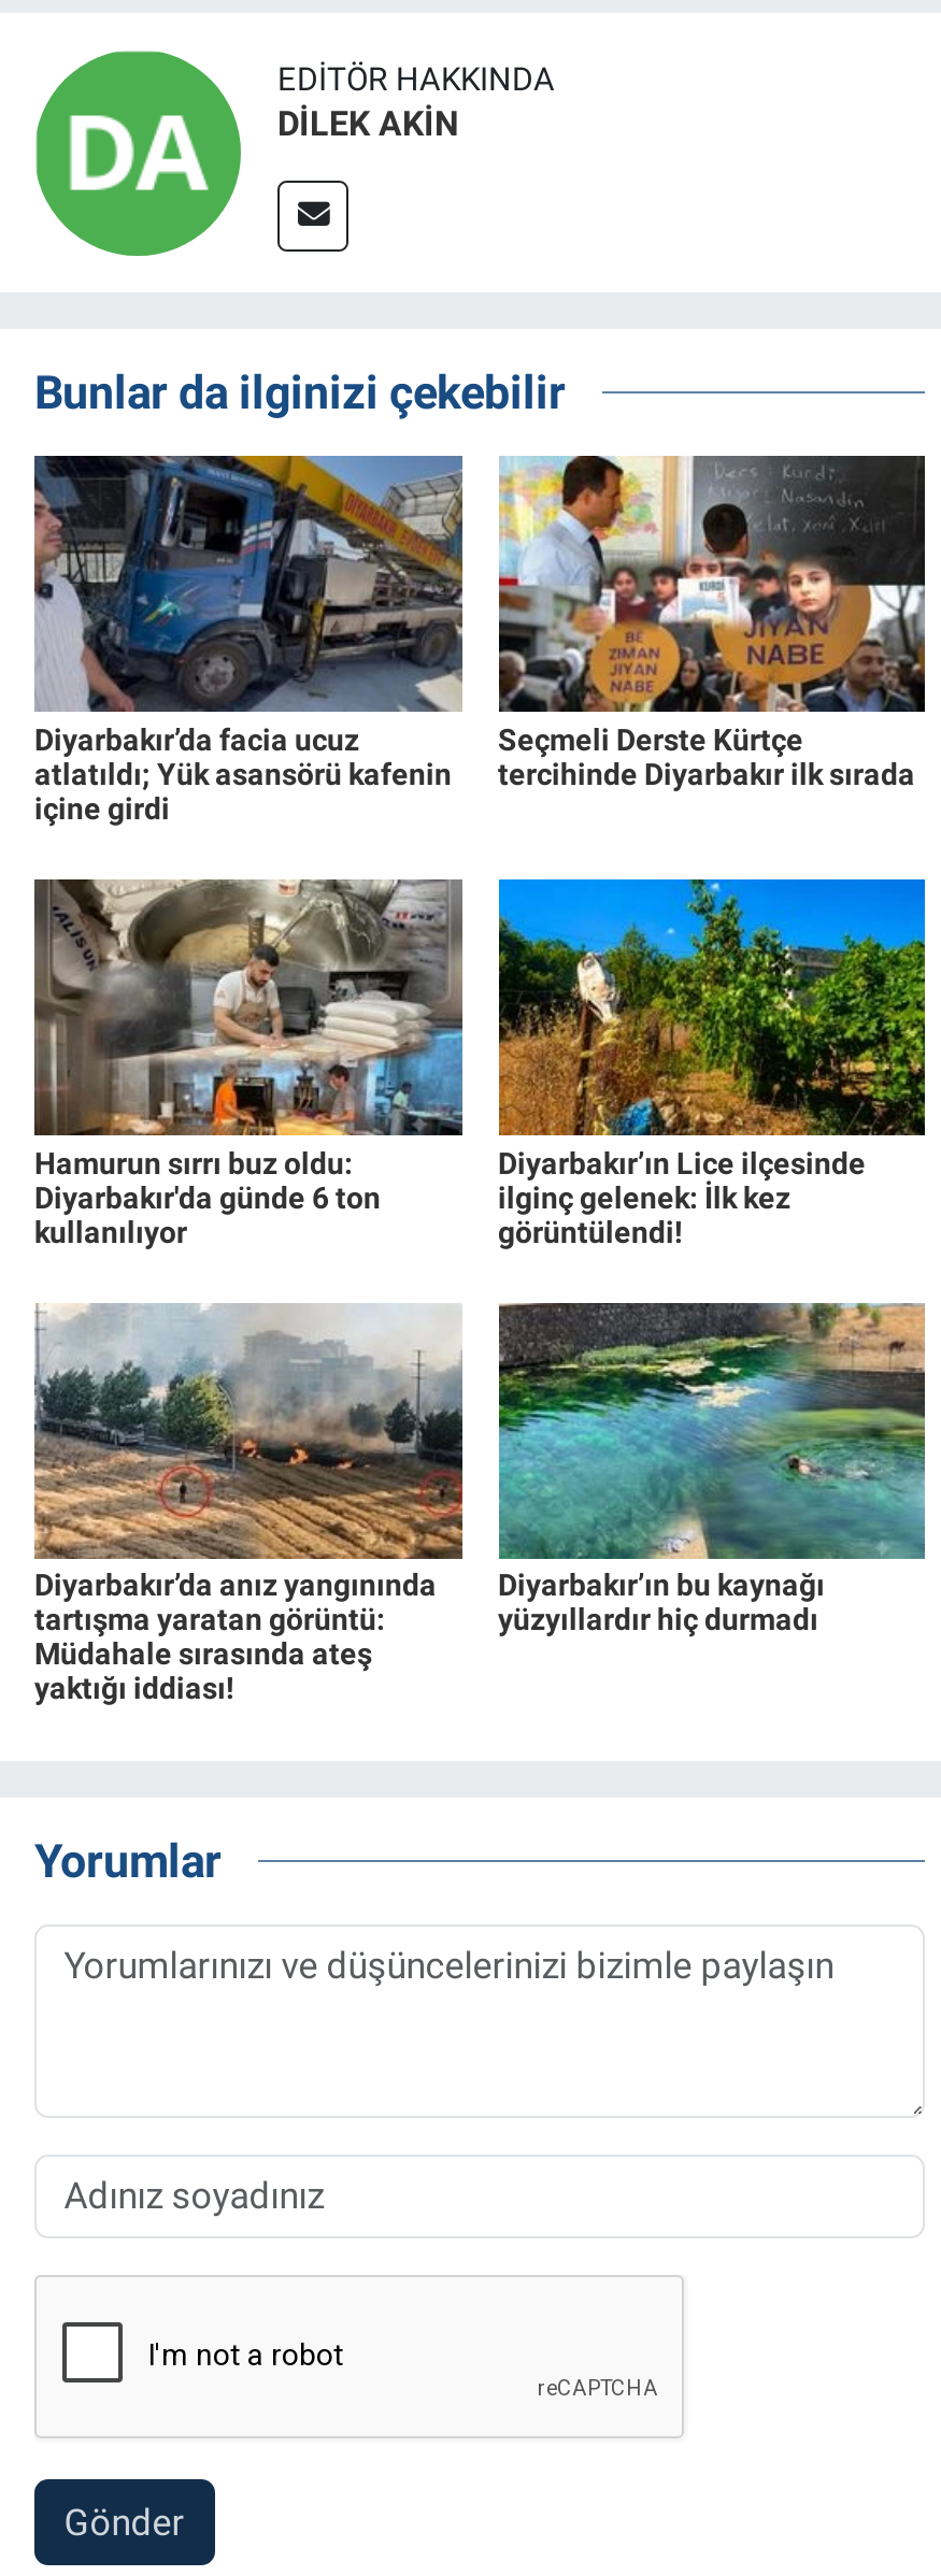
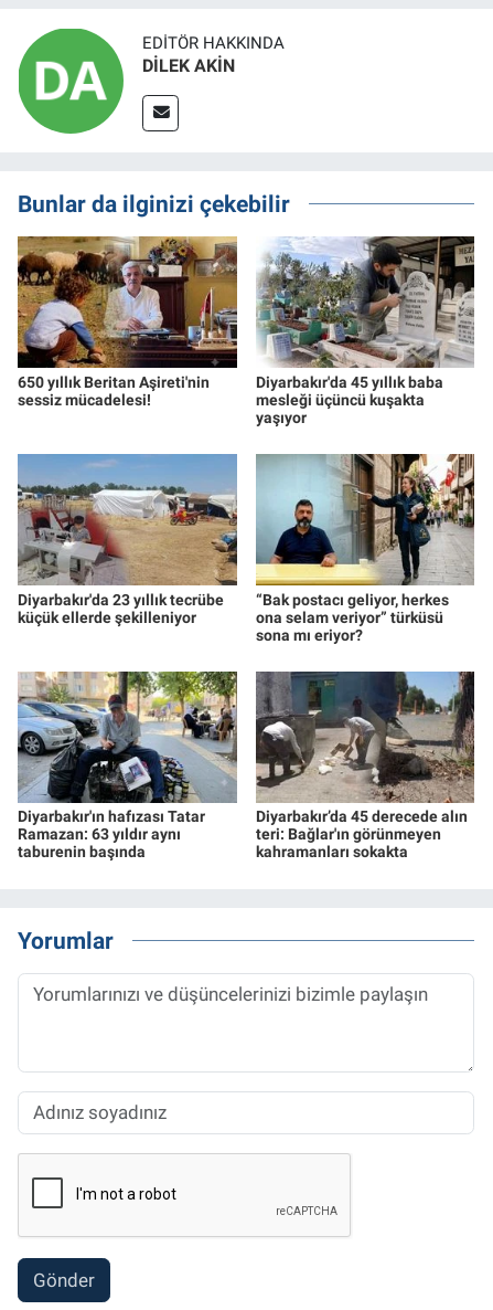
- [image]
- Diyarbakır’da facia ucuz
- atlatıldı; Yük asansörü kafenin
- içine girdi
+ [image]
+ 650 yıllık Beritan Aşireti'nin
+ sessiz mücadelesi!

- [image]
- Seçmeli Derste Kürtçe
- tercihinde Diyarbakır ilk sırada
+ [image]
+ Diyarbakır'da 45 yıllık baba
+ mesleği üçüncü kuşakta
+ yaşıyor

- [image]
- Hamurun sırrı buz oldu:
- Diyarbakır'da günde 6 ton
- kullanılıyor
+ [image]
+ Diyarbakır'da 23 yıllık tecrübe
+ küçük ellerde şekilleniyor

- [image]
- Diyarbakır’ın Lice ilçesinde
- ilginç gelenek: İlk kez
- görüntülendi!
+ [image]
+ “Bak postacı geliyor, herkes
+ ona selam veriyor” türküsü
+ sona mı eriyor?

- [image]
- Diyarbakır’da anız yangınında
- tartışma yaratan görüntü:
- Müdahale sırasında ateş
- yaktığı iddiası!
+ [image]
+ Diyarbakır'ın hafızası Tatar
+ Ramazan: 63 yıldır aynı
+ taburenin başında

- [image]
- Diyarbakır’ın bu kaynağı
- yüzyıllardır hiç durmadı
+ [image]
+ Diyarbakır’da 45 derecede alın
+ teri: Bağlar'ın görünmeyen
+ kahramanları sokakta
